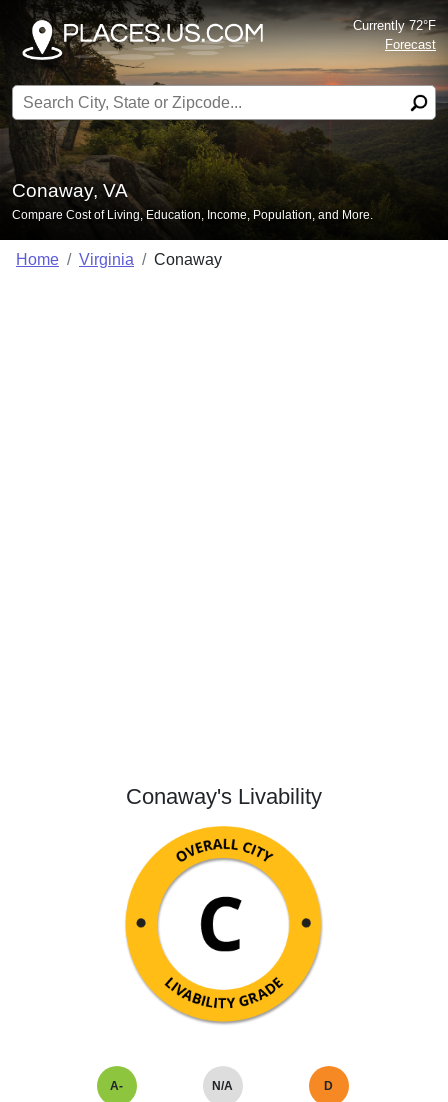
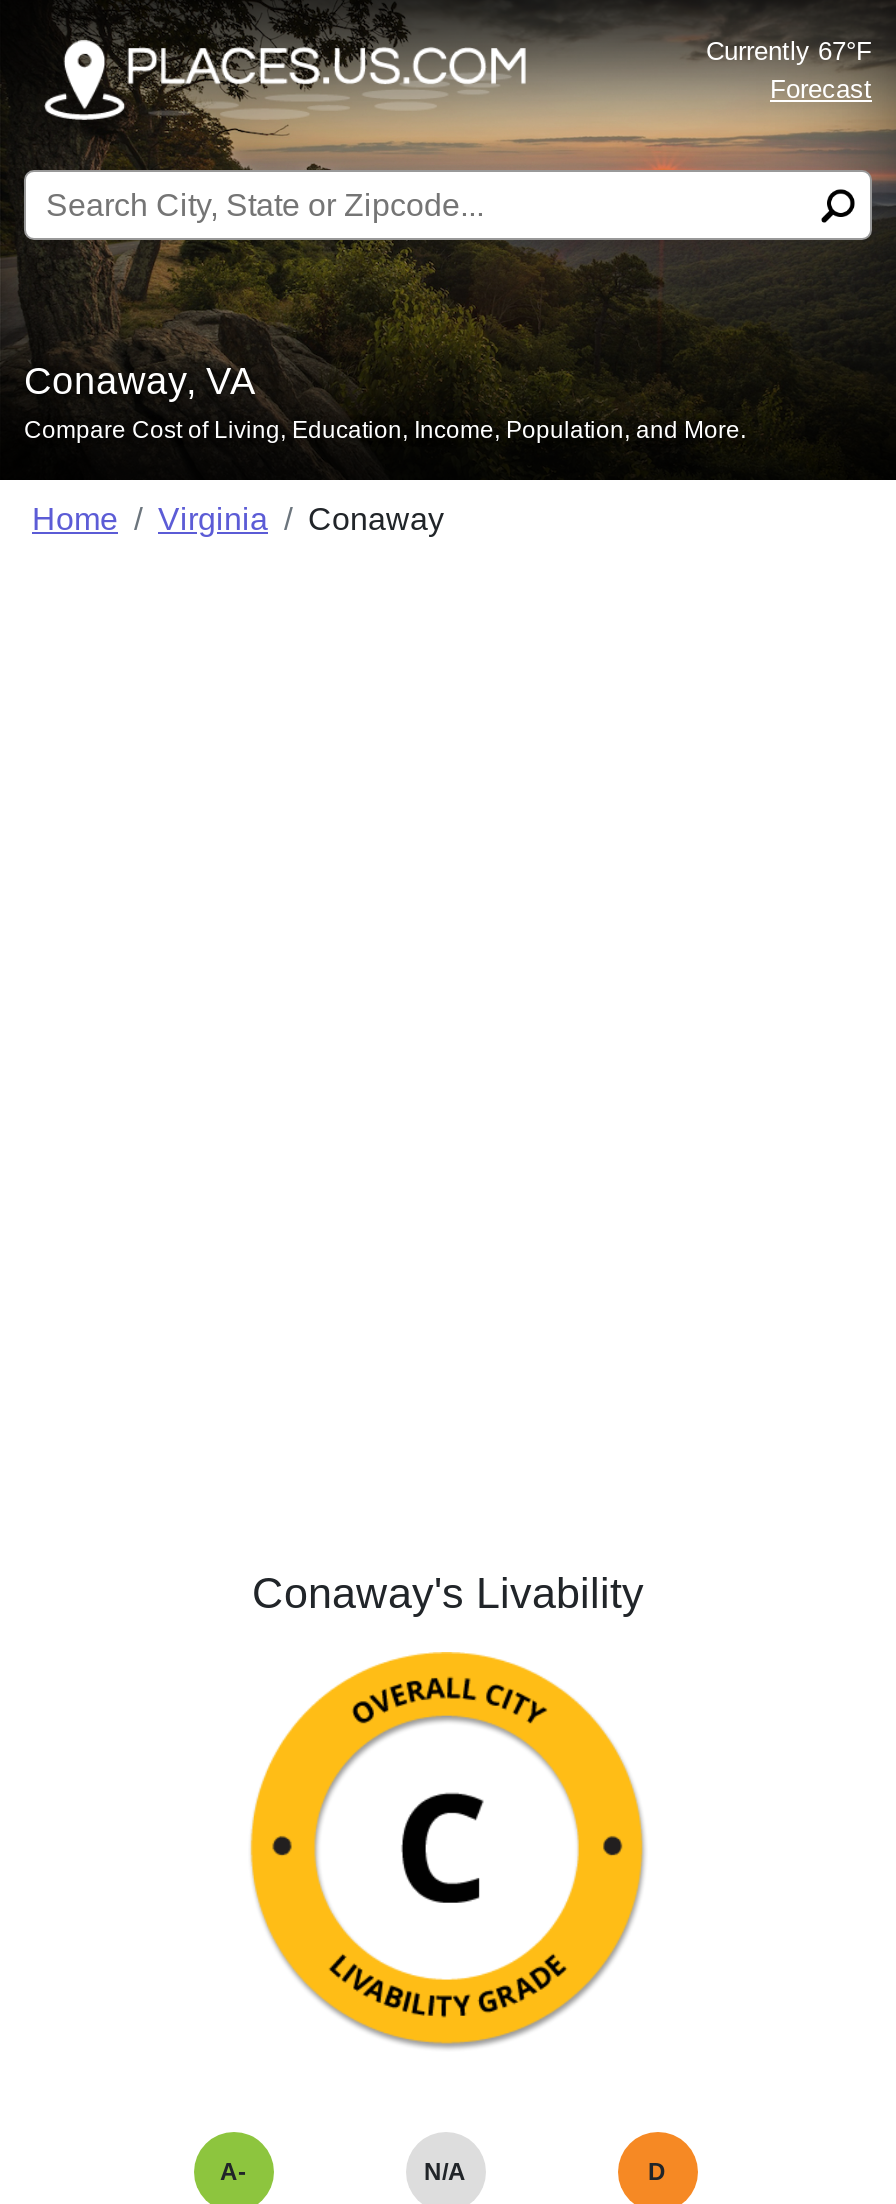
- Currently 72°F
+ Currently 67°F
